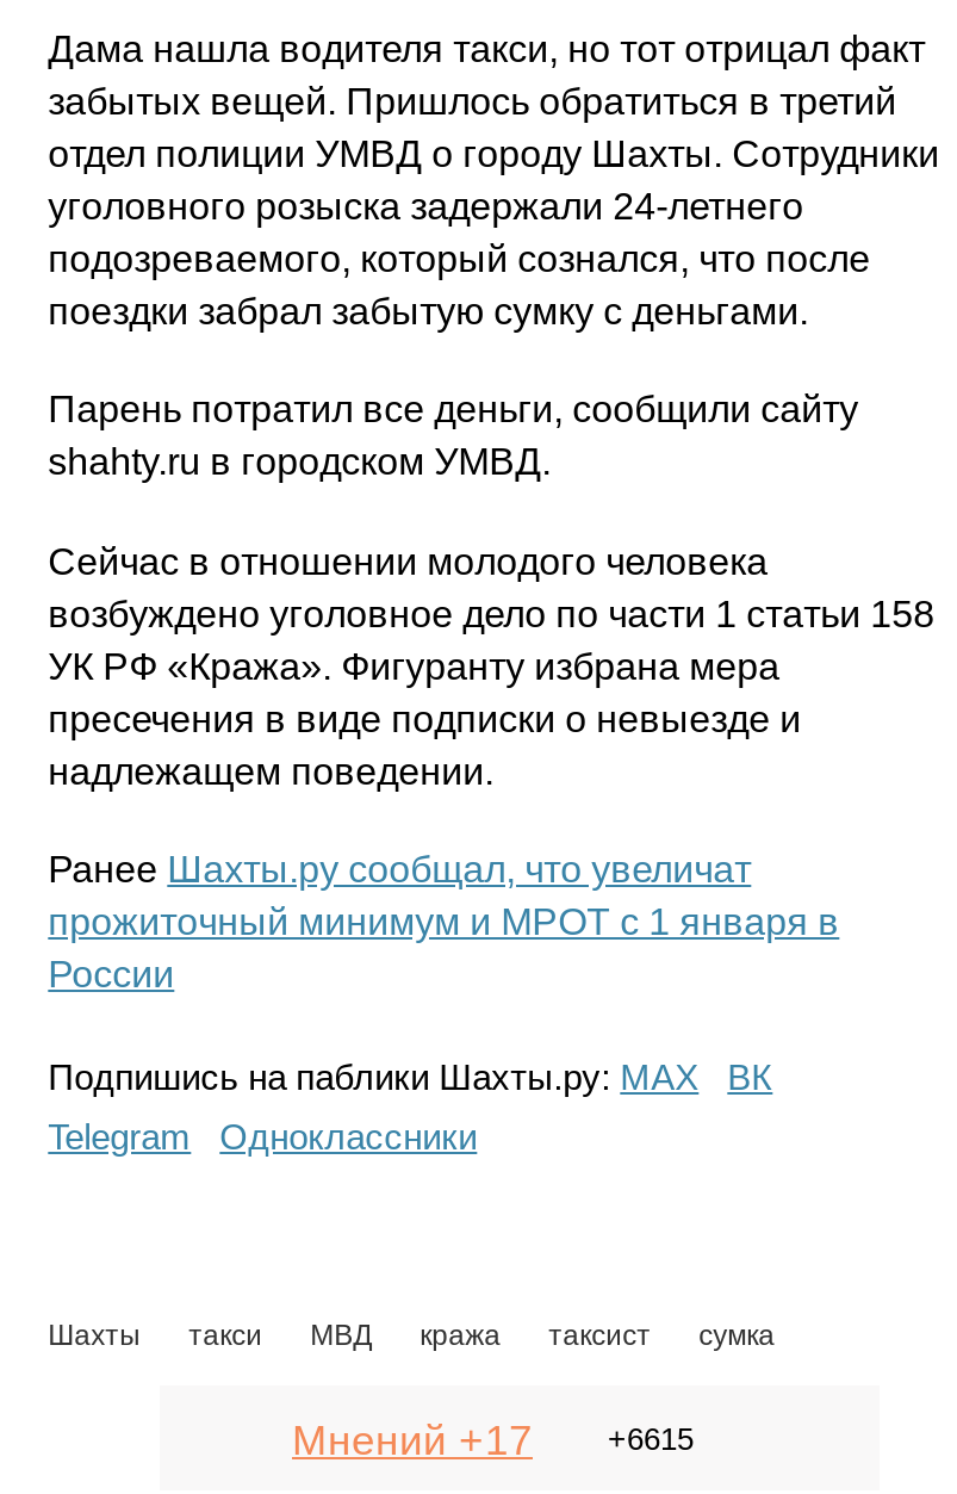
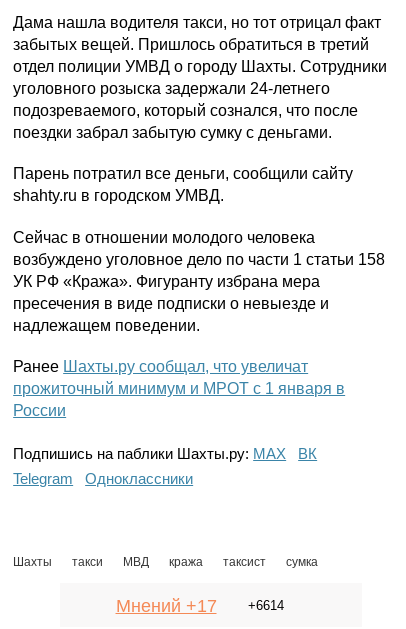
- +6615
+ +6614
